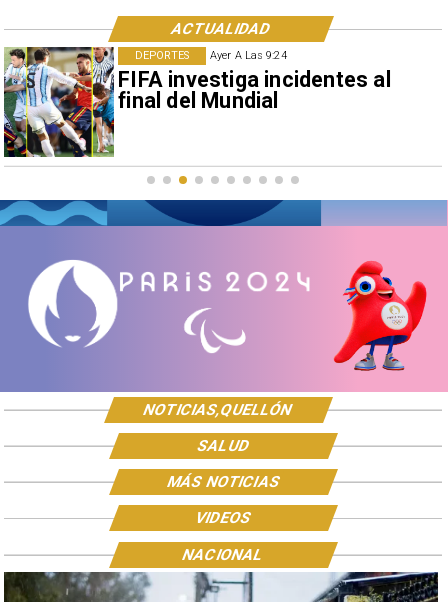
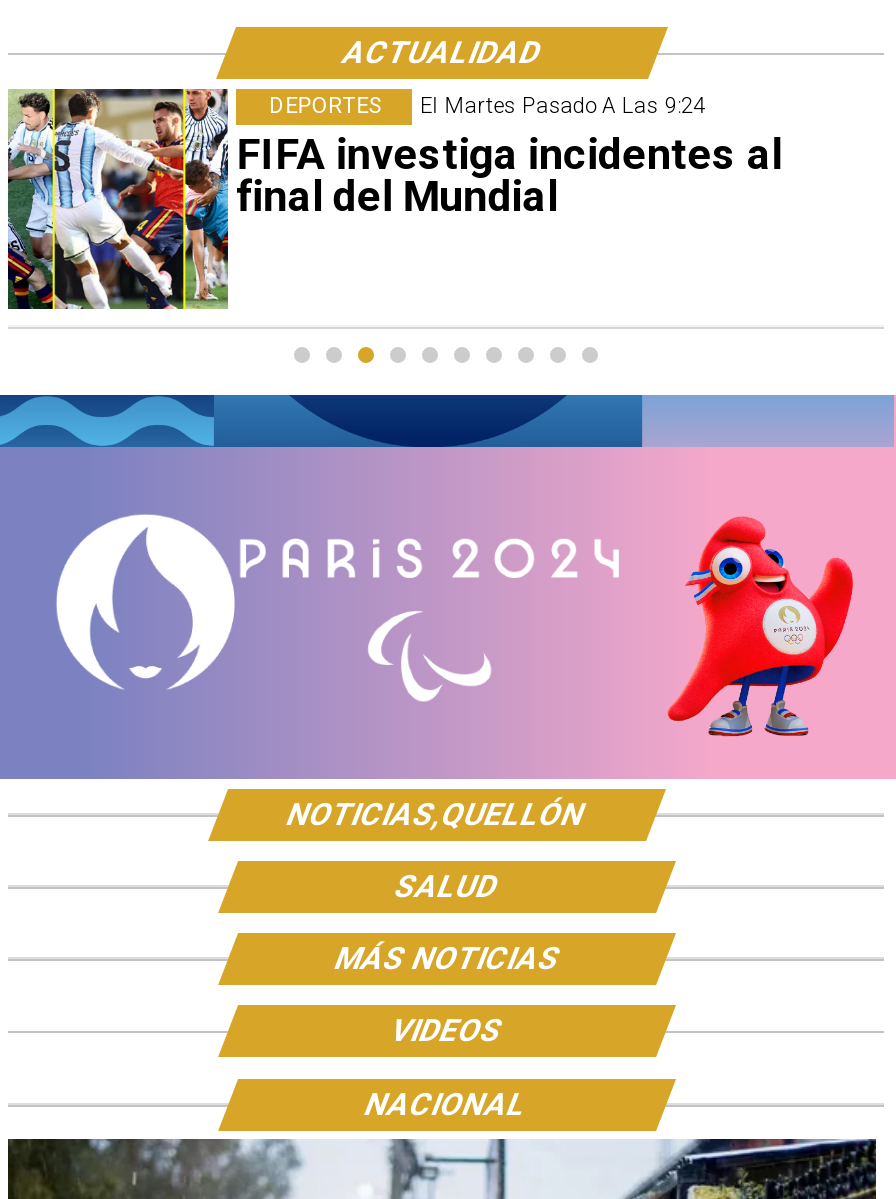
- Ayer A Las 9:24
+ El Martes Pasado A Las 9:24
